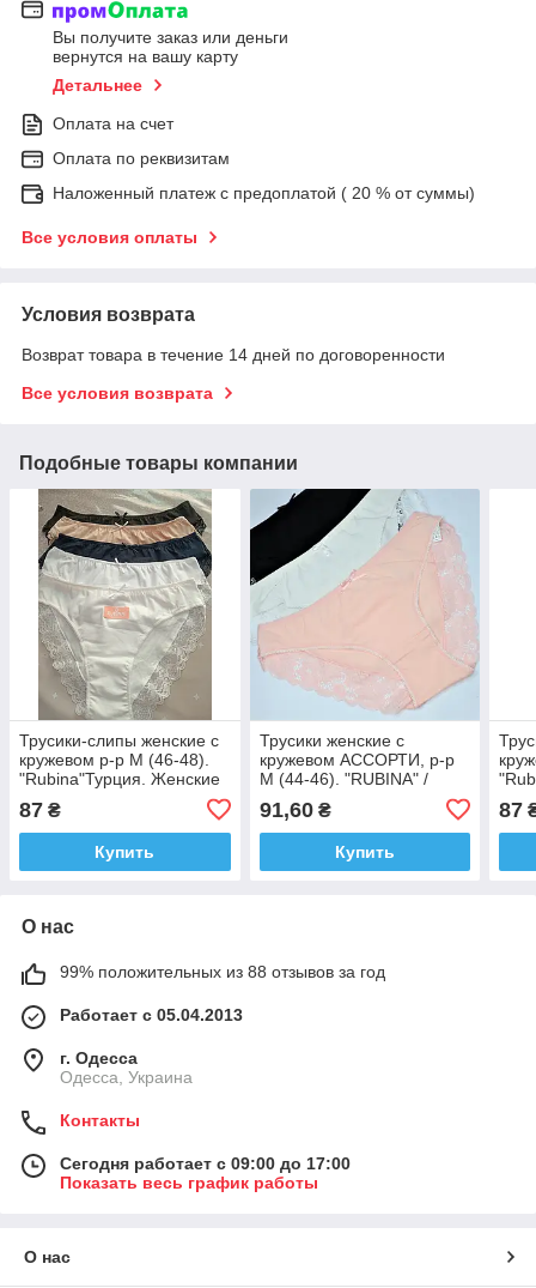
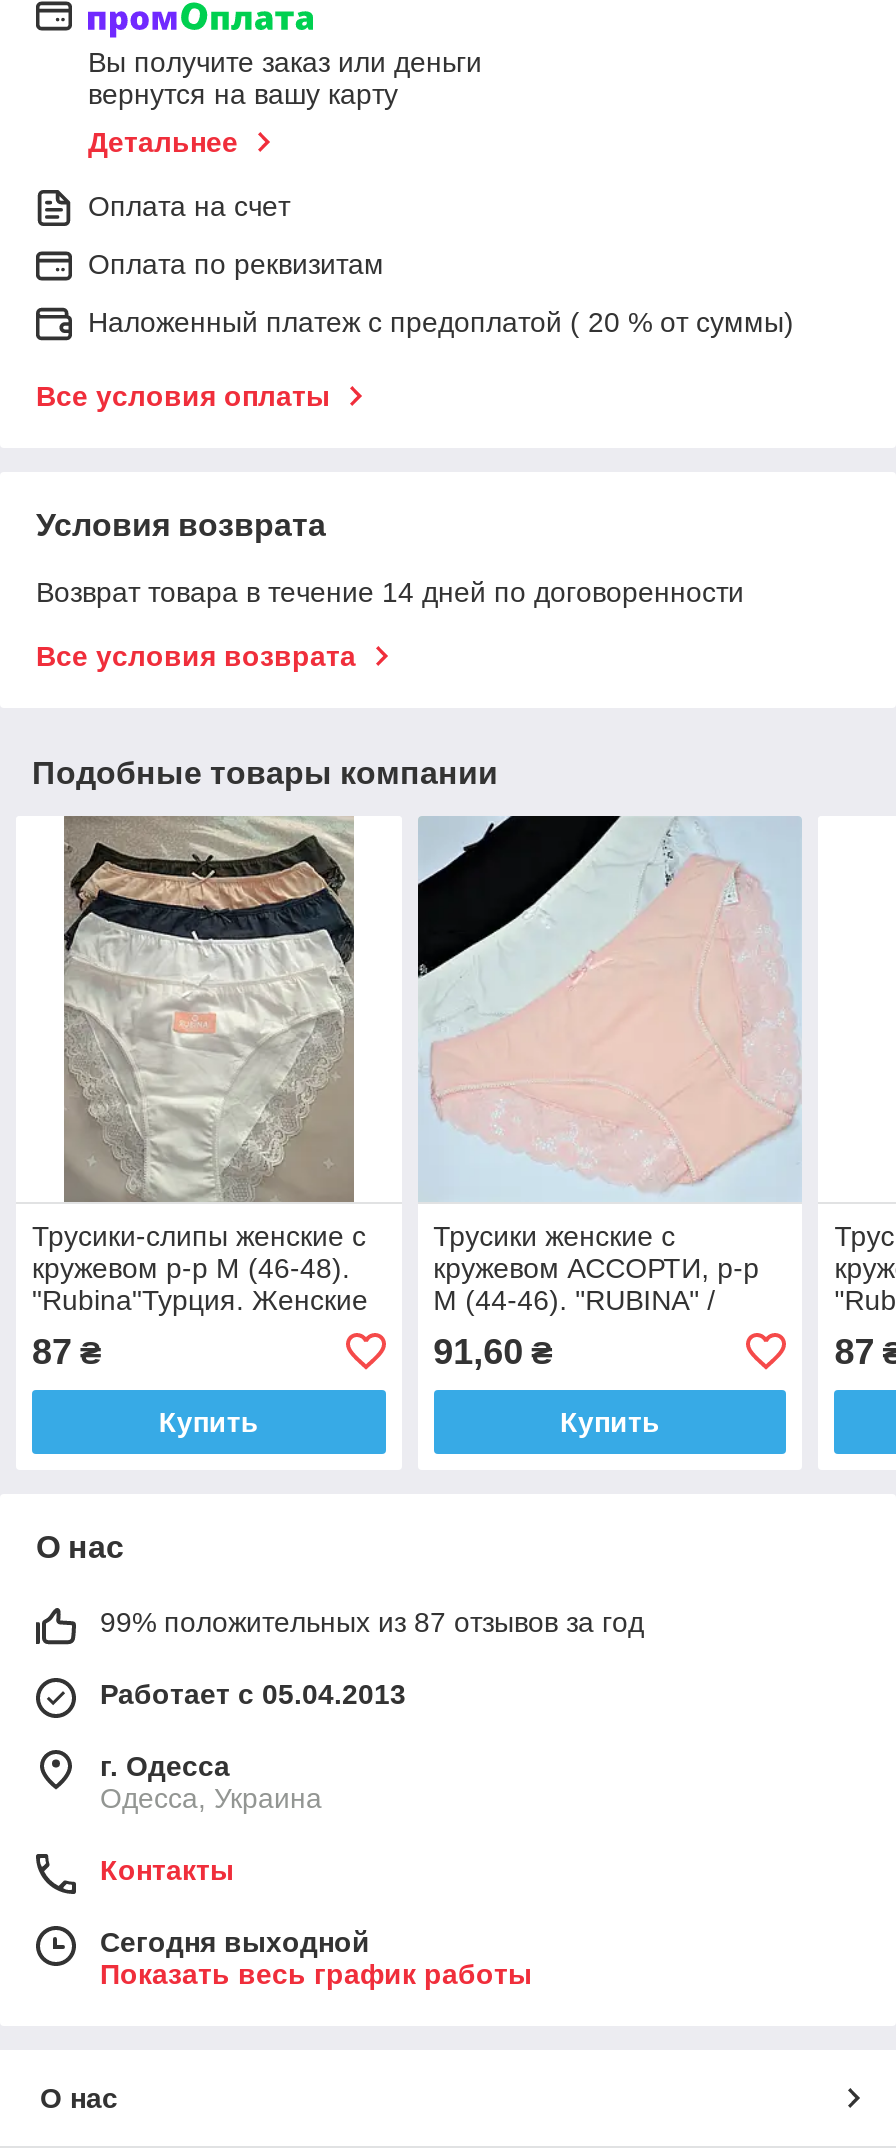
- 99% положительных из 88 отзывов за год
+ 99% положительных из 87 отзывов за год

- Сегодня работает с 09:00 до 17:00
+ Сегодня выходной
